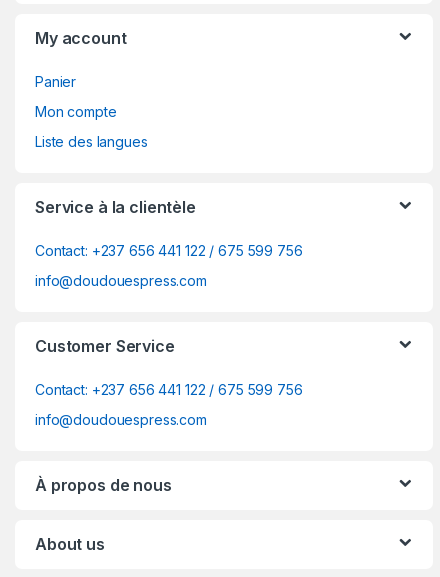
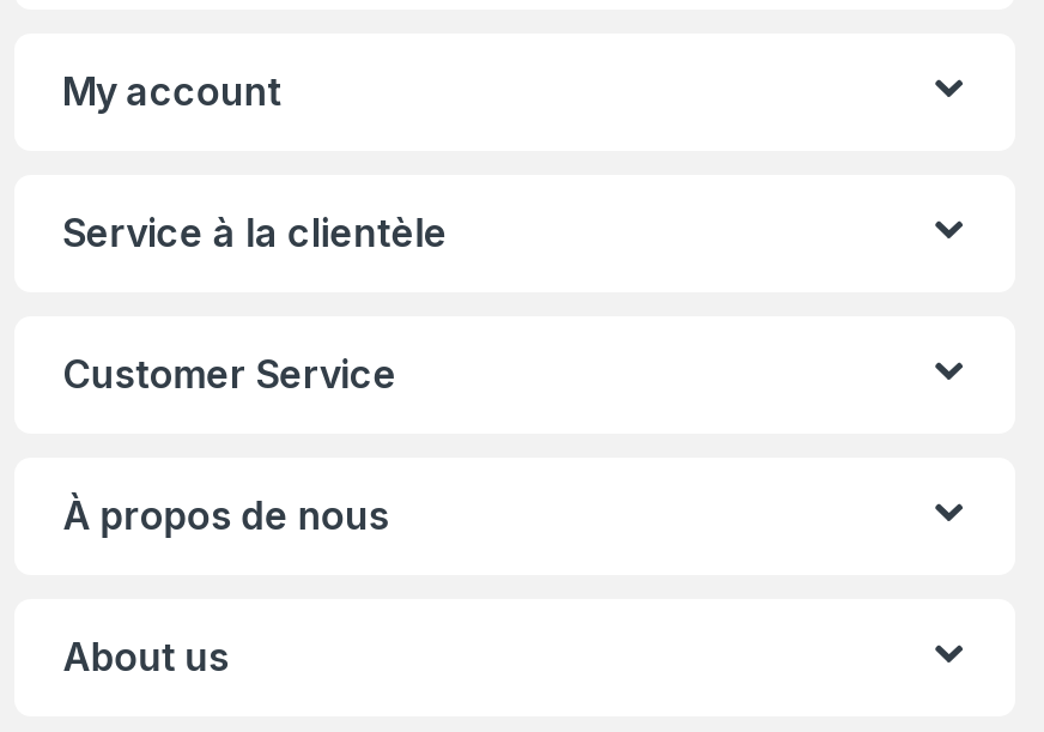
- Panier
- Mon compte
- Liste des langues

- Contact: +237 656 441 122 / 675 599 756
- info@doudouespress.com

- Contact: +237 656 441 122 / 675 599 756
- info@doudouespress.com
